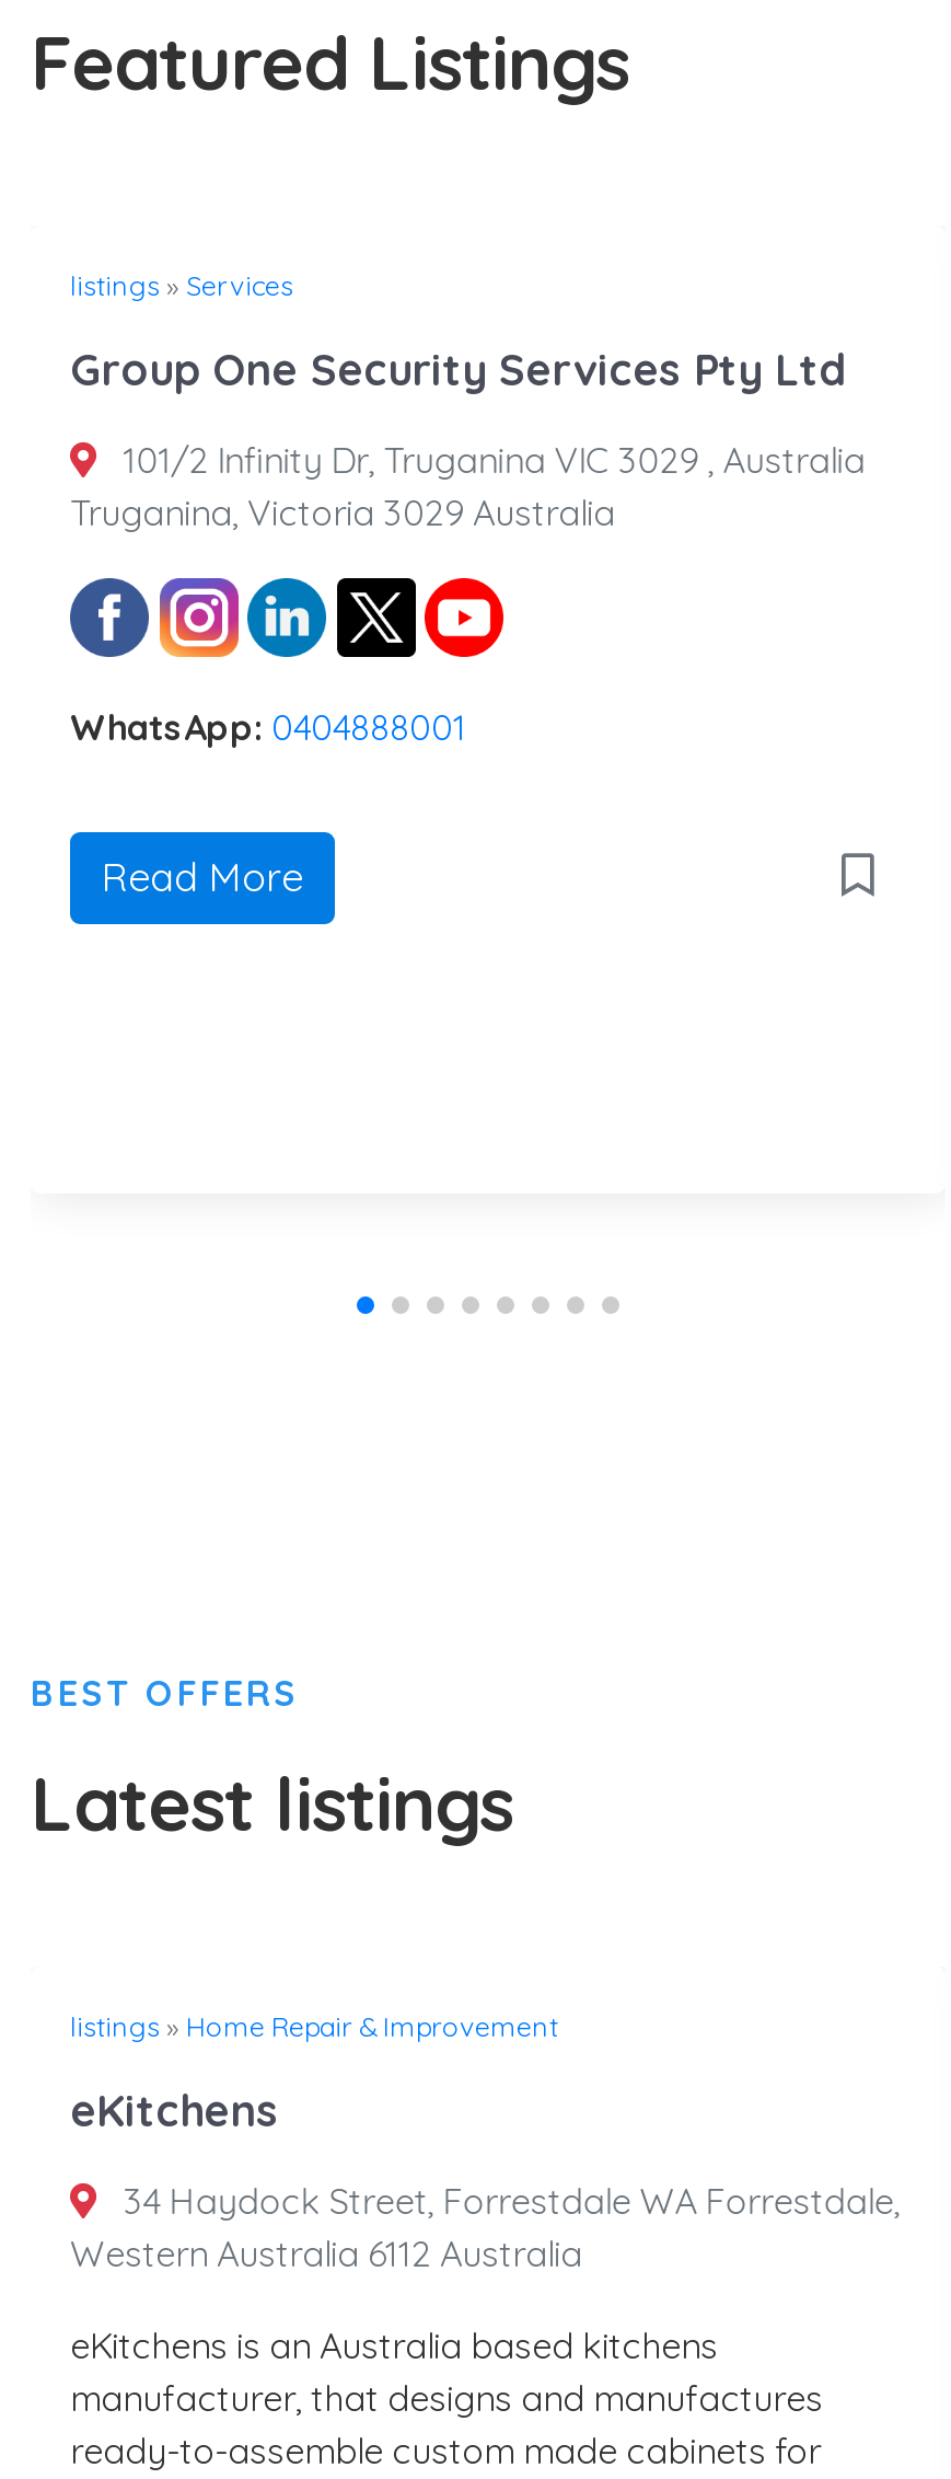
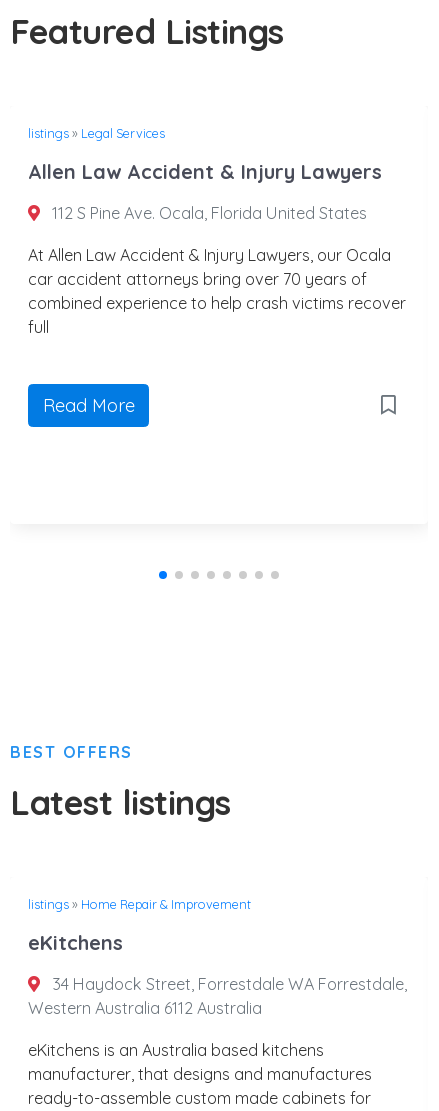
- listings» Services
+ listings» Legal Services

- Group One Security Services Pty Ltd
+ Allen Law Accident & Injury Lawyers

- 101/2 Infinity Dr, Truganina VIC 3029 , Australia
- Truganina, Victoria 3029 Australia
+ 112 S Pine Ave. Ocala, Florida United States

- WhatsApp: 0404888001
+ At Allen Law Accident & Injury Lawyers, our Ocala
+ car accident attorneys bring over 70 years of
+ combined experience to help crash victims recover
+ full
